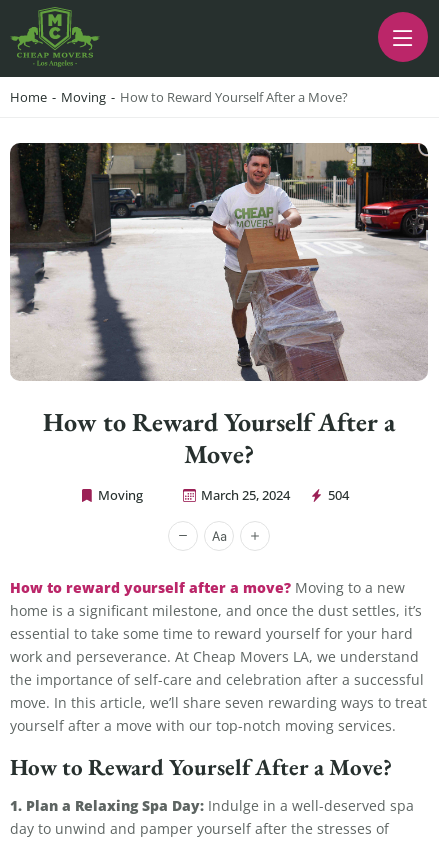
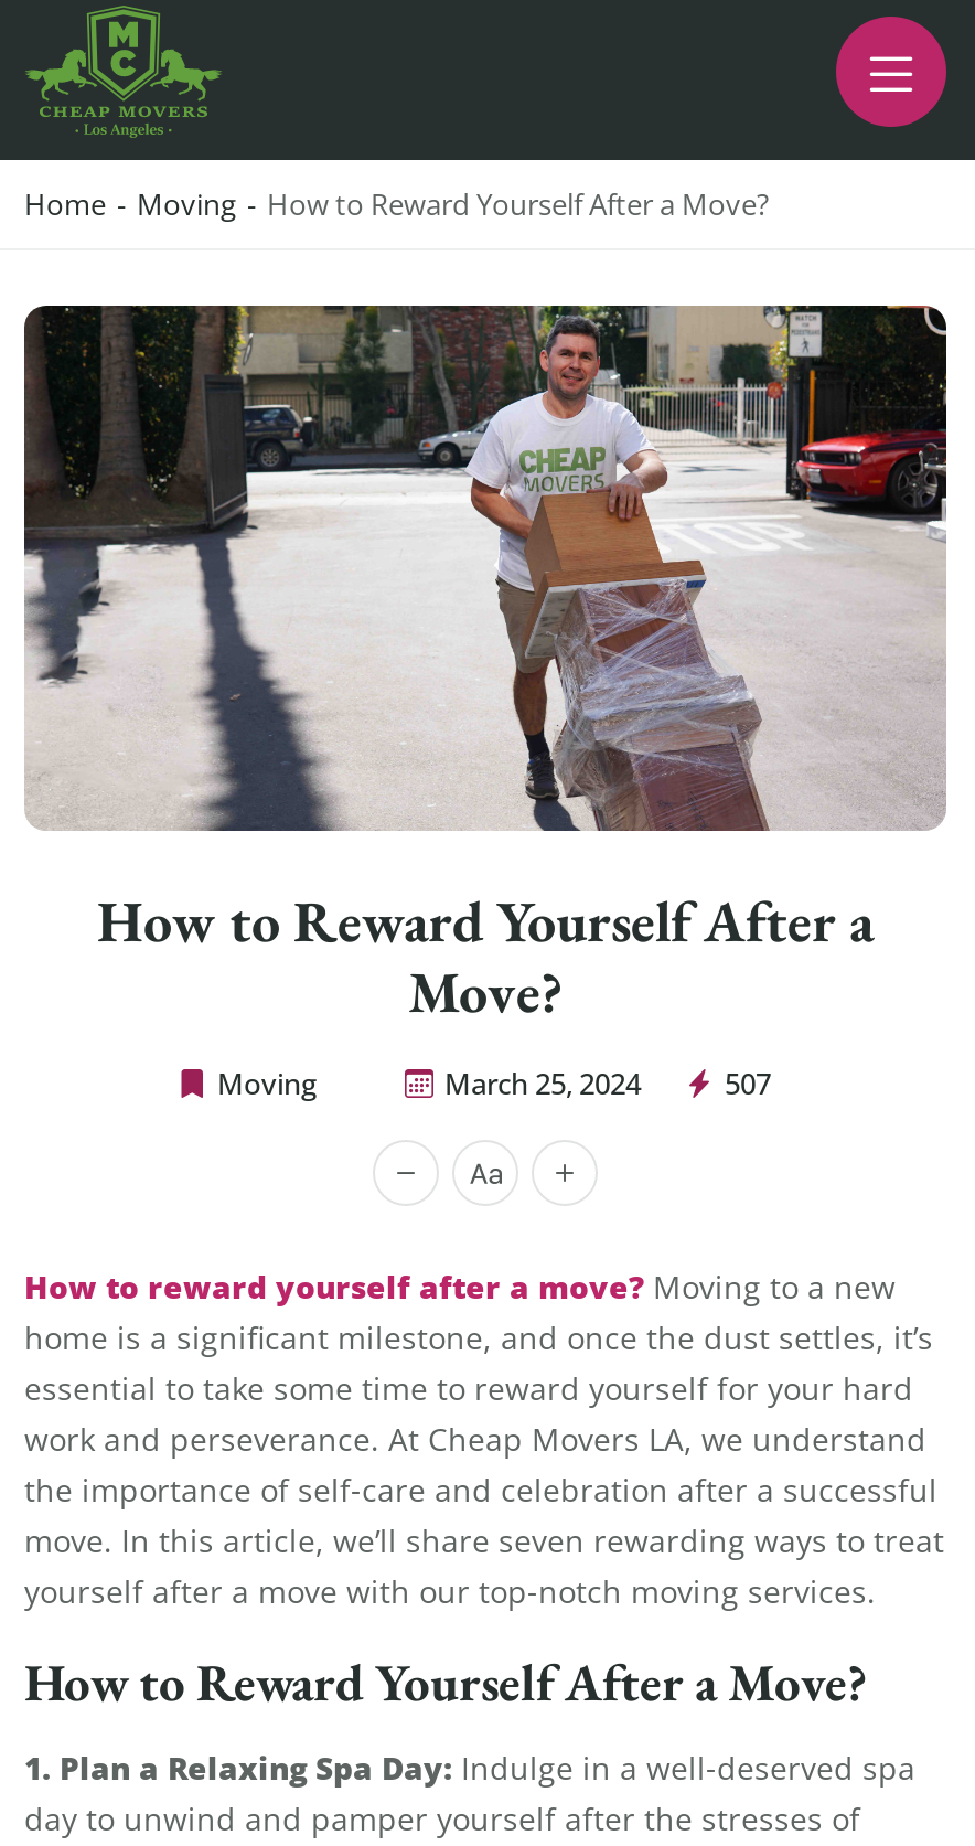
- 504
+ 507
